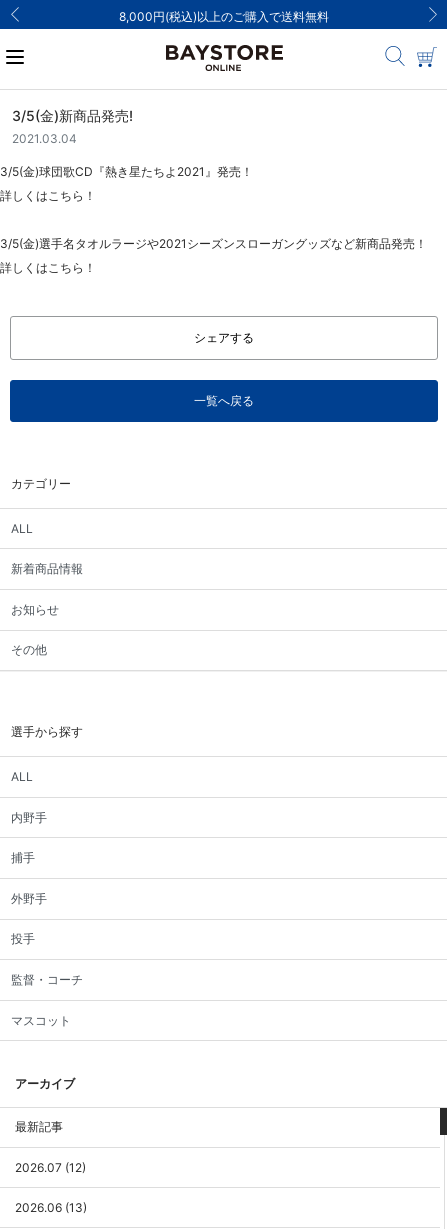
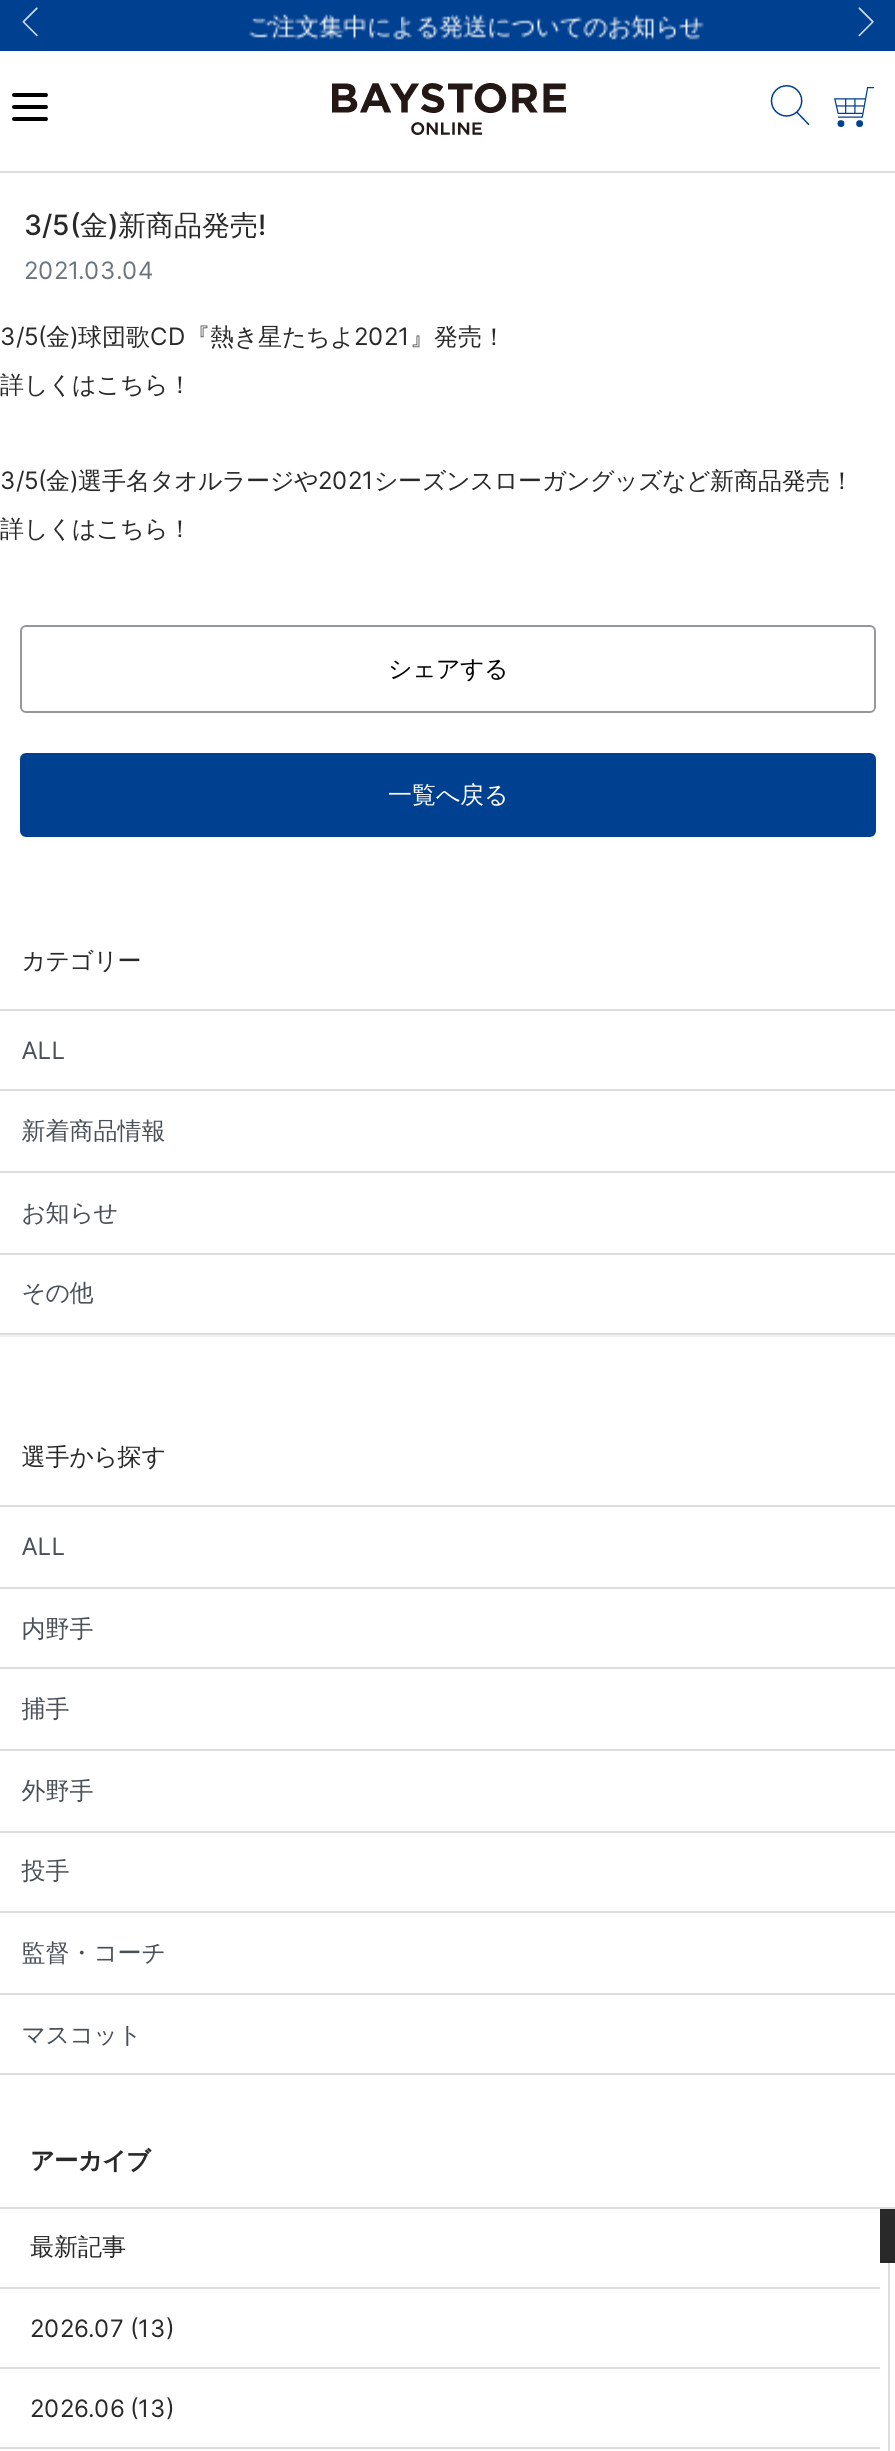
- 8,000円(税込)以上のご購入で送料無料
+ ご注文集中による発送についてのお知らせ

- 2026.07 (12)
+ 2026.07 (13)
